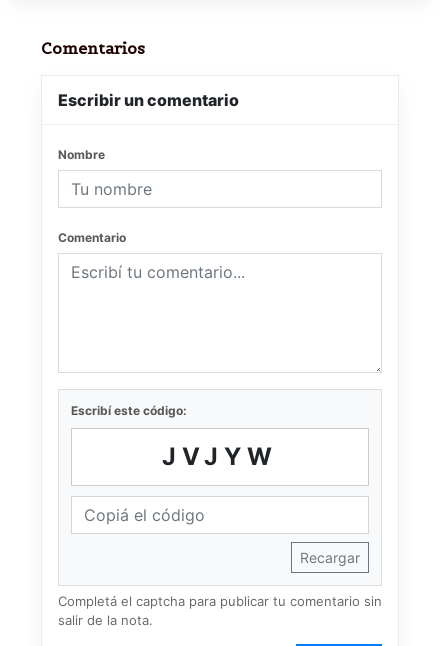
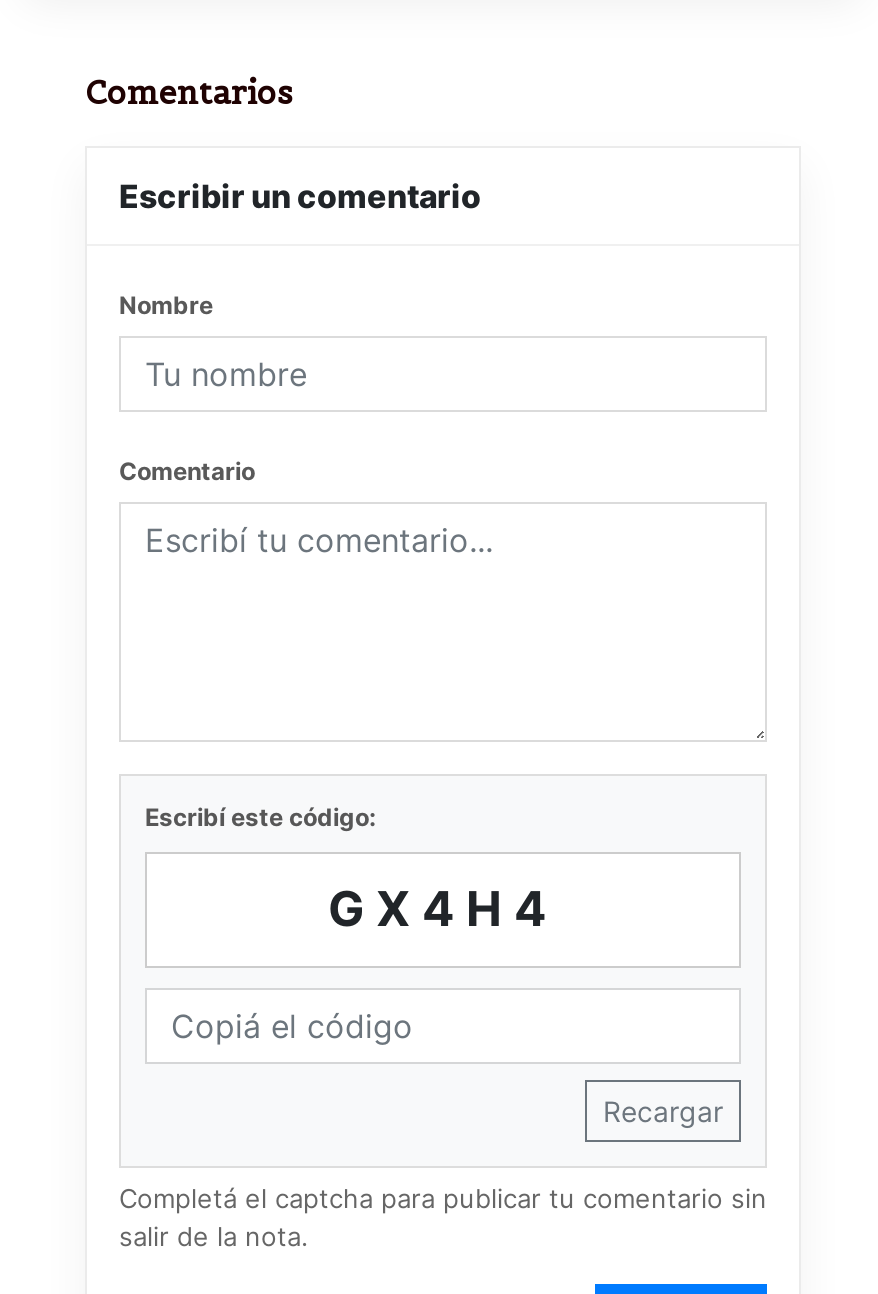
- JVJYW
+ GX4H4
